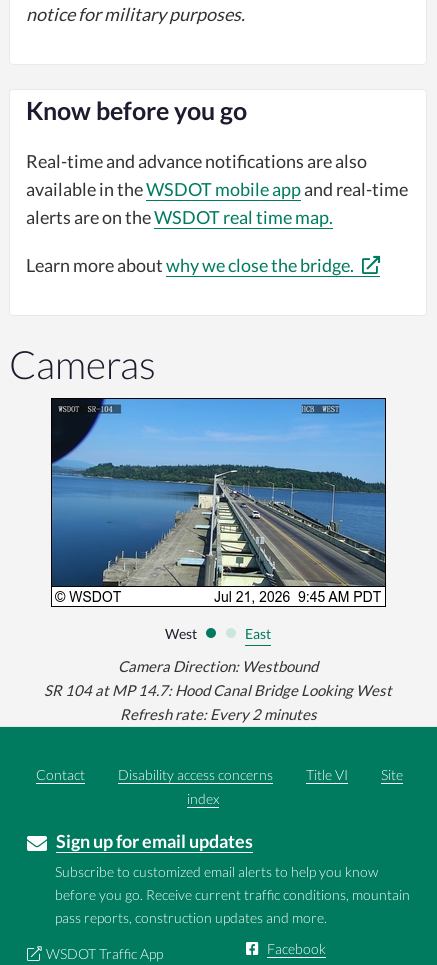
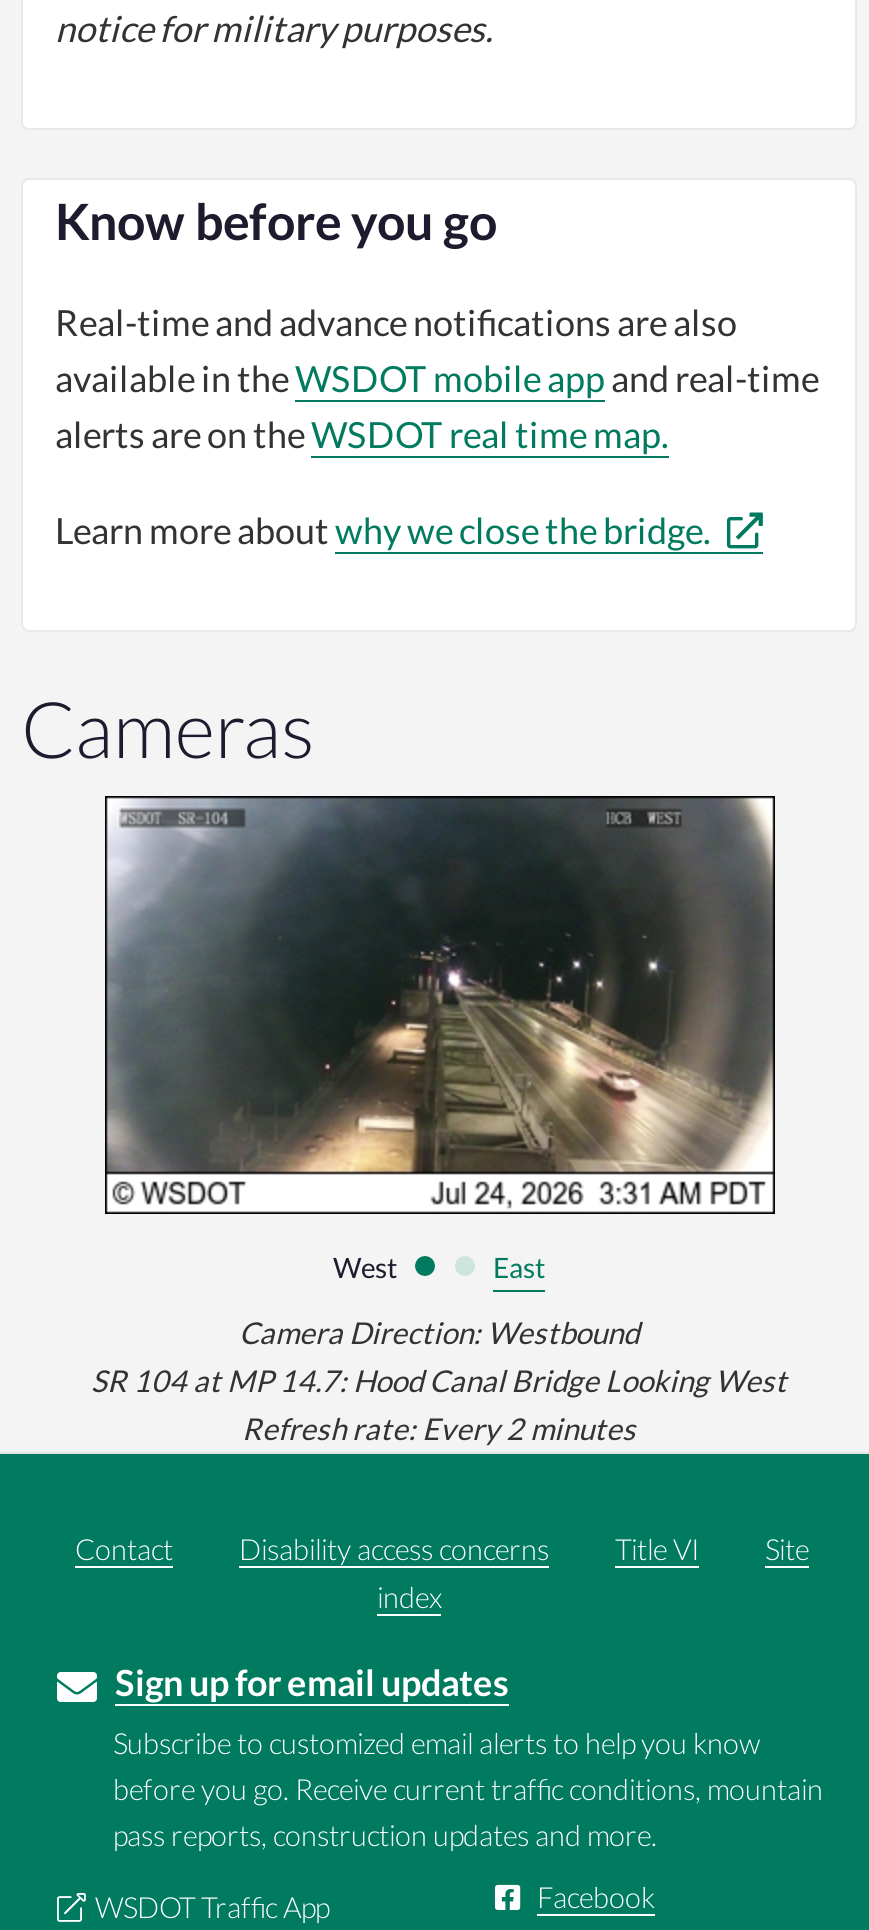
- [image]
+ [image]
